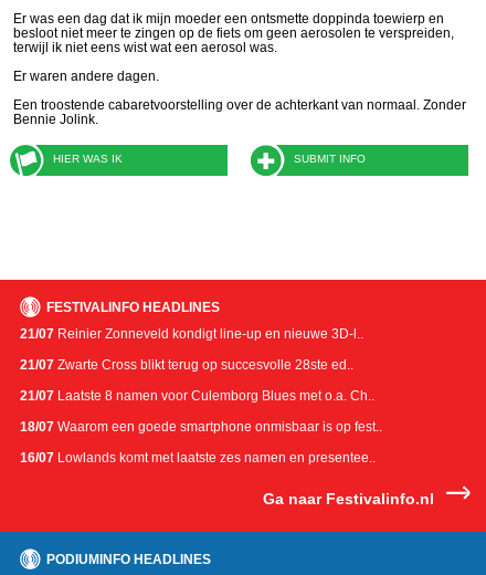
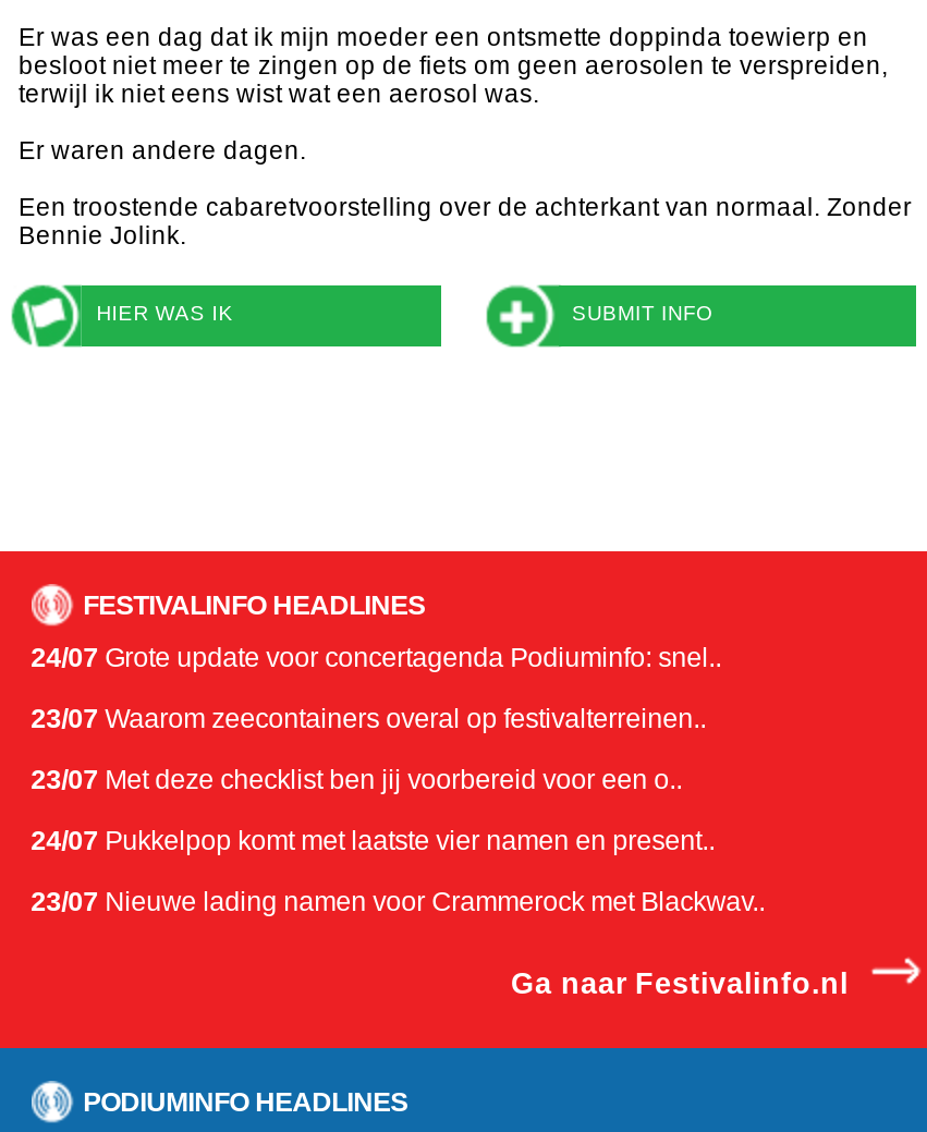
- 21/07 Reinier Zonneveld kondigt line-up en nieuwe 3D-l..
+ 24/07 Grote update voor concertagenda Podiuminfo: snel..

- 21/07 Zwarte Cross blikt terug op succesvolle 28ste ed..
+ 23/07 Waarom zeecontainers overal op festivalterreinen..

- 21/07 Laatste 8 namen voor Culemborg Blues met o.a. Ch..
+ 23/07 Met deze checklist ben jij voorbereid voor een o..

- 18/07 Waarom een goede smartphone onmisbaar is op fest..
+ 24/07 Pukkelpop komt met laatste vier namen en present..

- 16/07 Lowlands komt met laatste zes namen en presentee..
+ 23/07 Nieuwe lading namen voor Crammerock met Blackwav..
